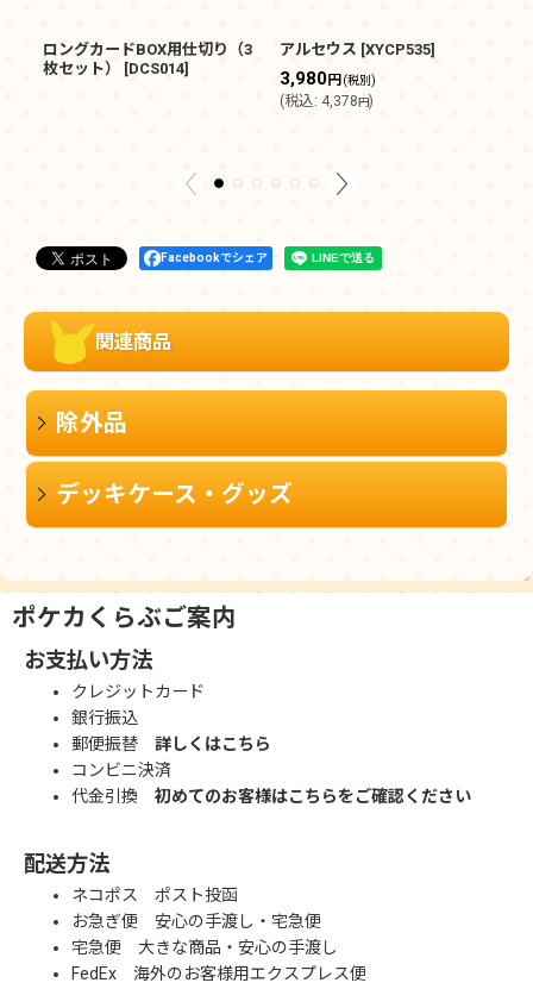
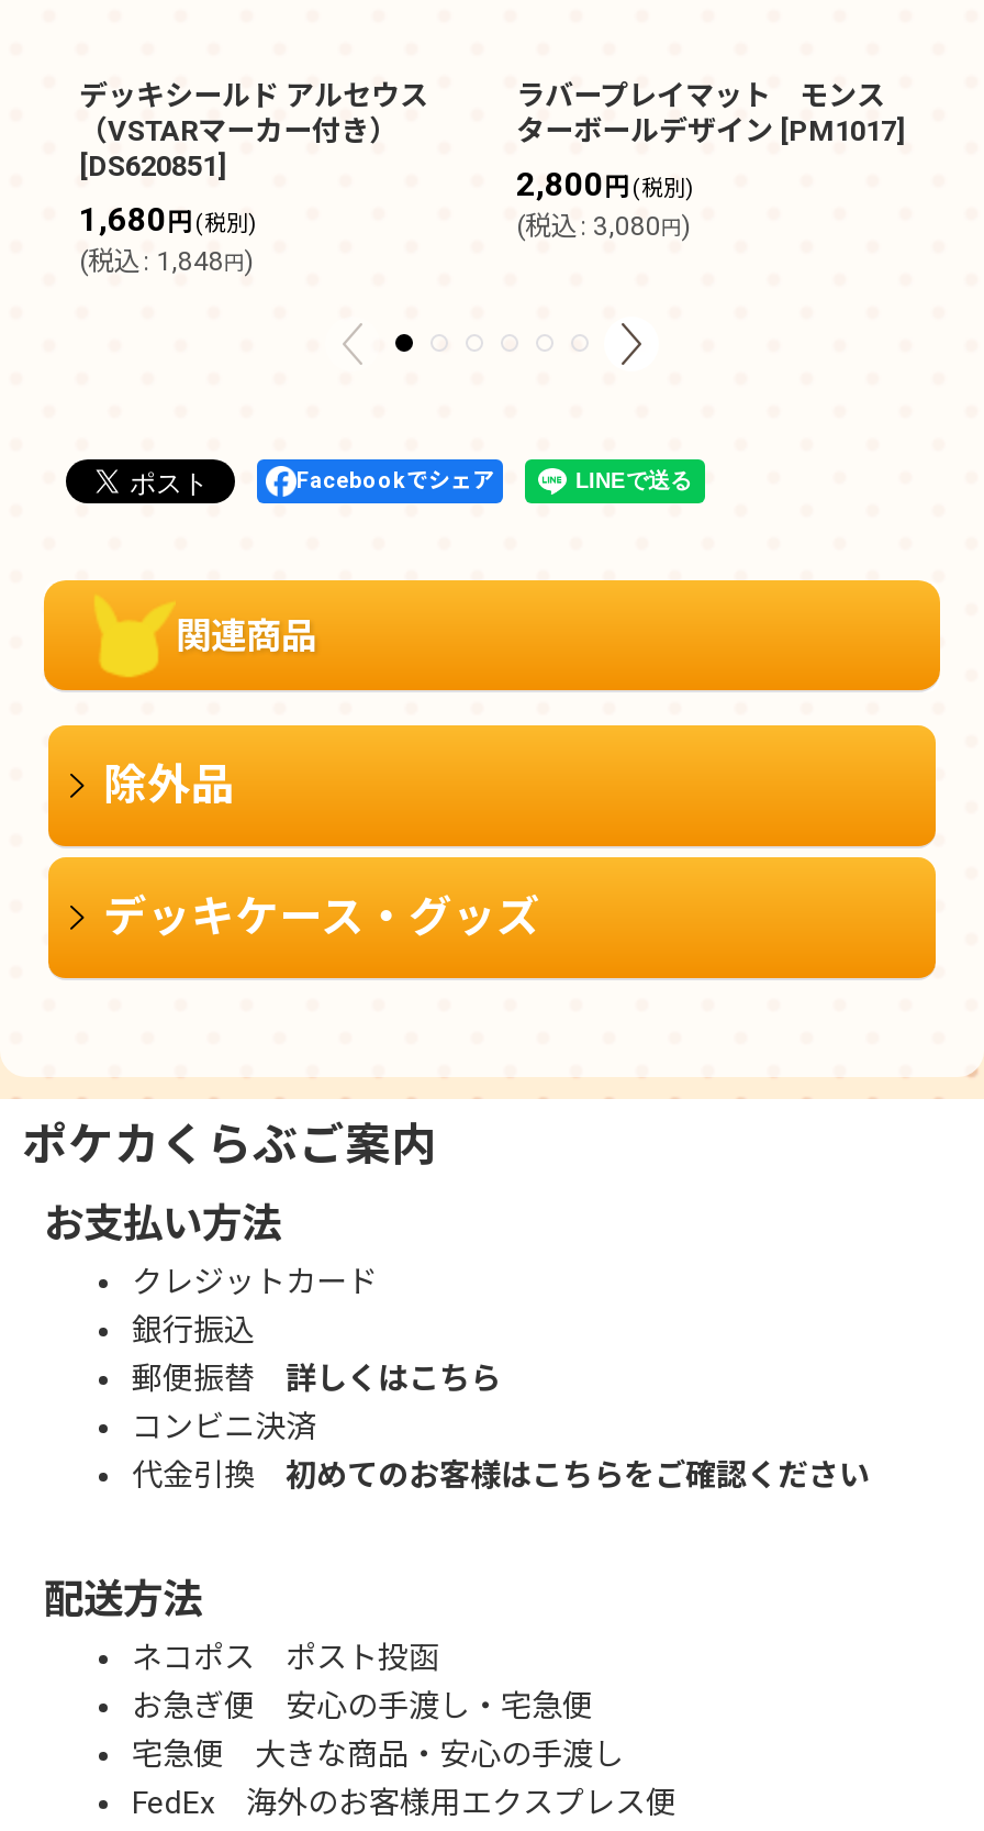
- ロングカードBOX用仕切り（3
- 枚セット） [DCS014]
+ デッキシールド アルセウス
+ （VSTARマーカー付き）
+ [DS620851]
+ 1,680円(税別)
+ (税込: 1,848円)

- アルセウス [XYCP535]
- 3,980円(税別)
- (税込: 4,378円)
+ ラバープレイマット モンス
+ ターボールデザイン [PM1017]
+ 2,800円(税別)
+ (税込: 3,080円)
